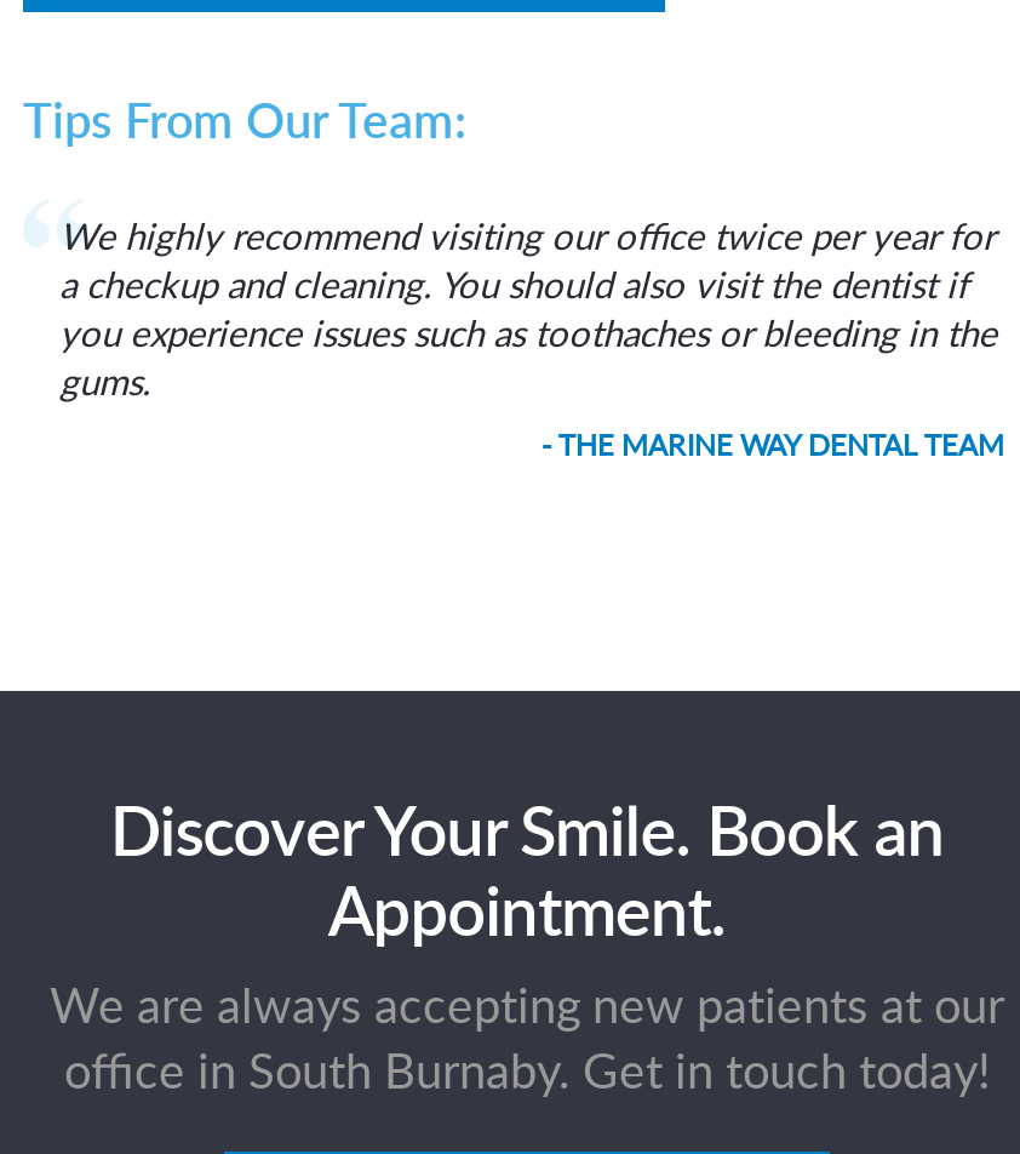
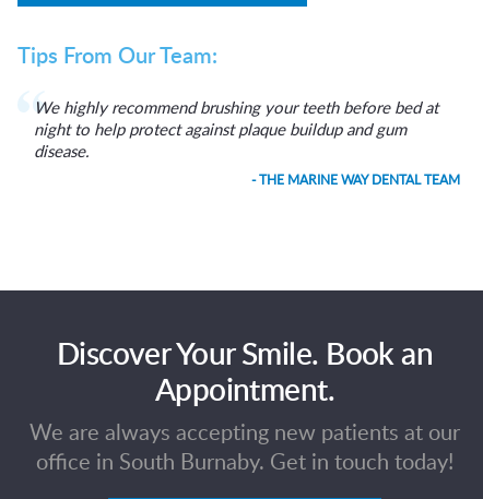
- We highly recommend visiting our office twice per year for
- a checkup and cleaning. You should also visit the dentist if
- you experience issues such as toothaches or bleeding in the
- gums.
+ We highly recommend brushing your teeth before bed at
+ night to help protect against plaque buildup and gum
+ disease.
